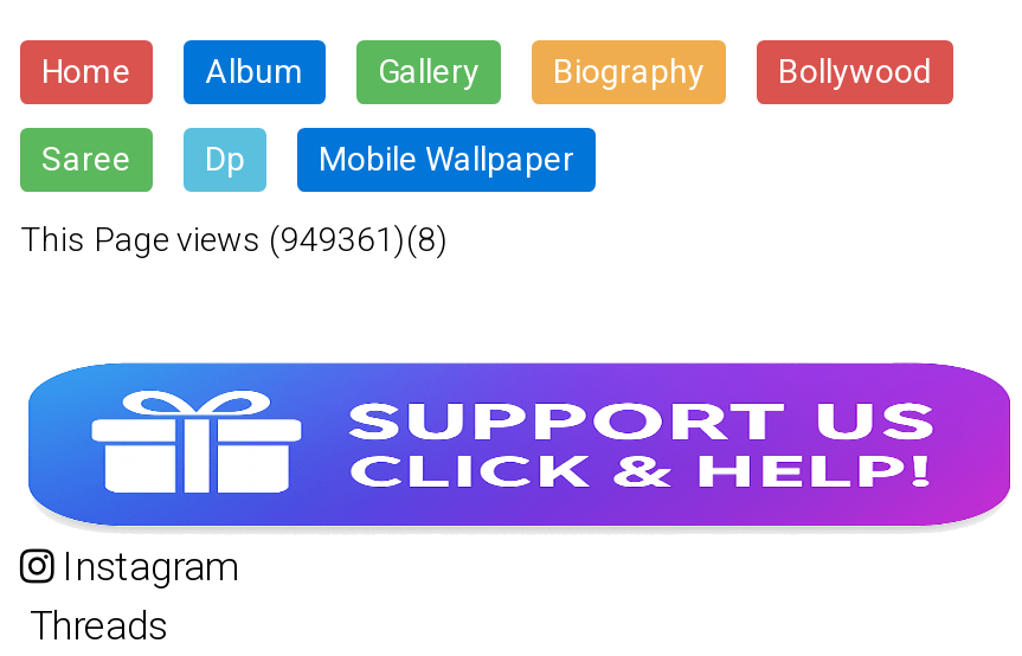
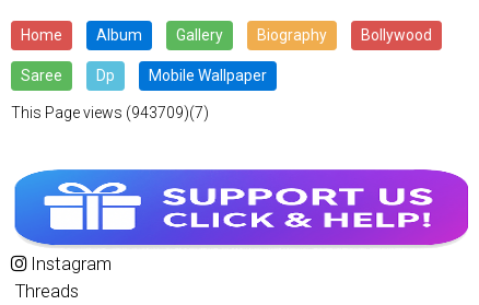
- This Page views (949361)(8)
+ This Page views (943709)(7)
